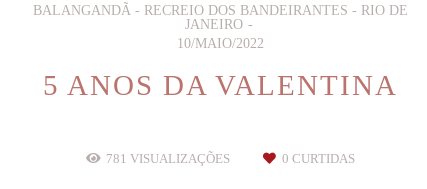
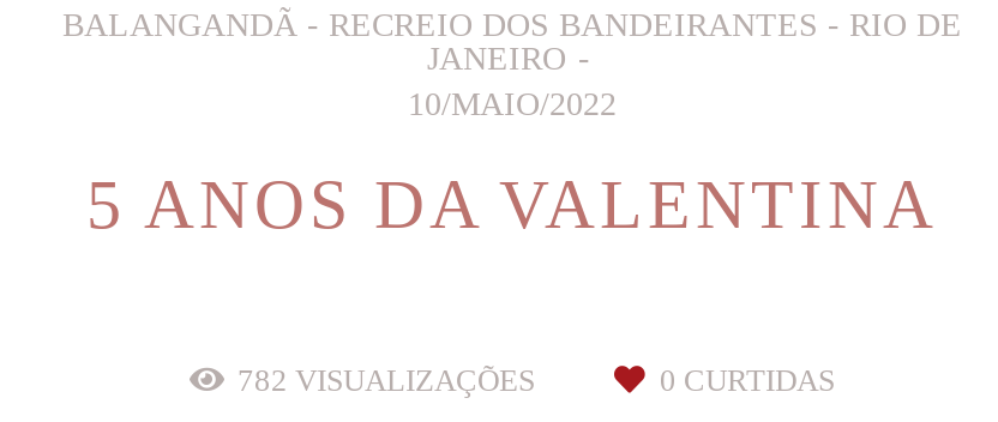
- 781 VISUALIZAÇÕES
+ 782 VISUALIZAÇÕES
